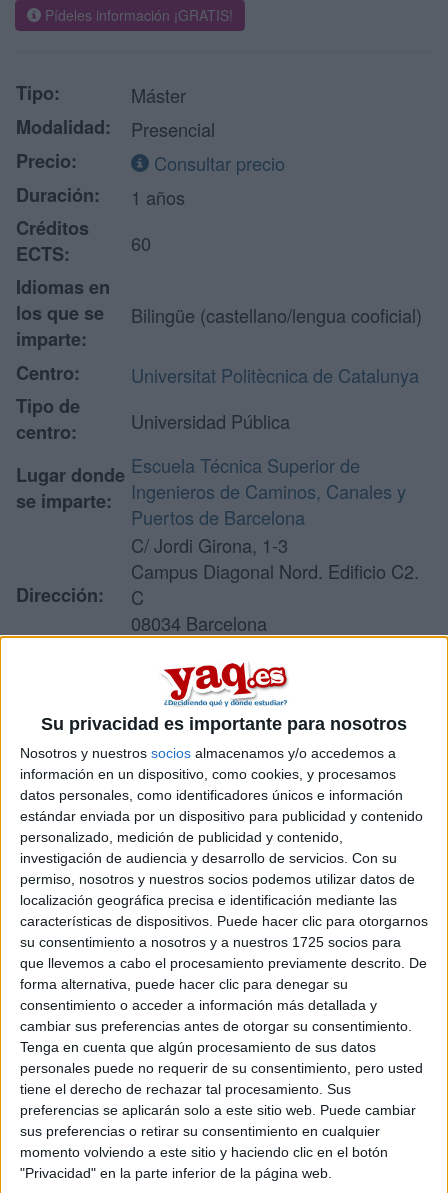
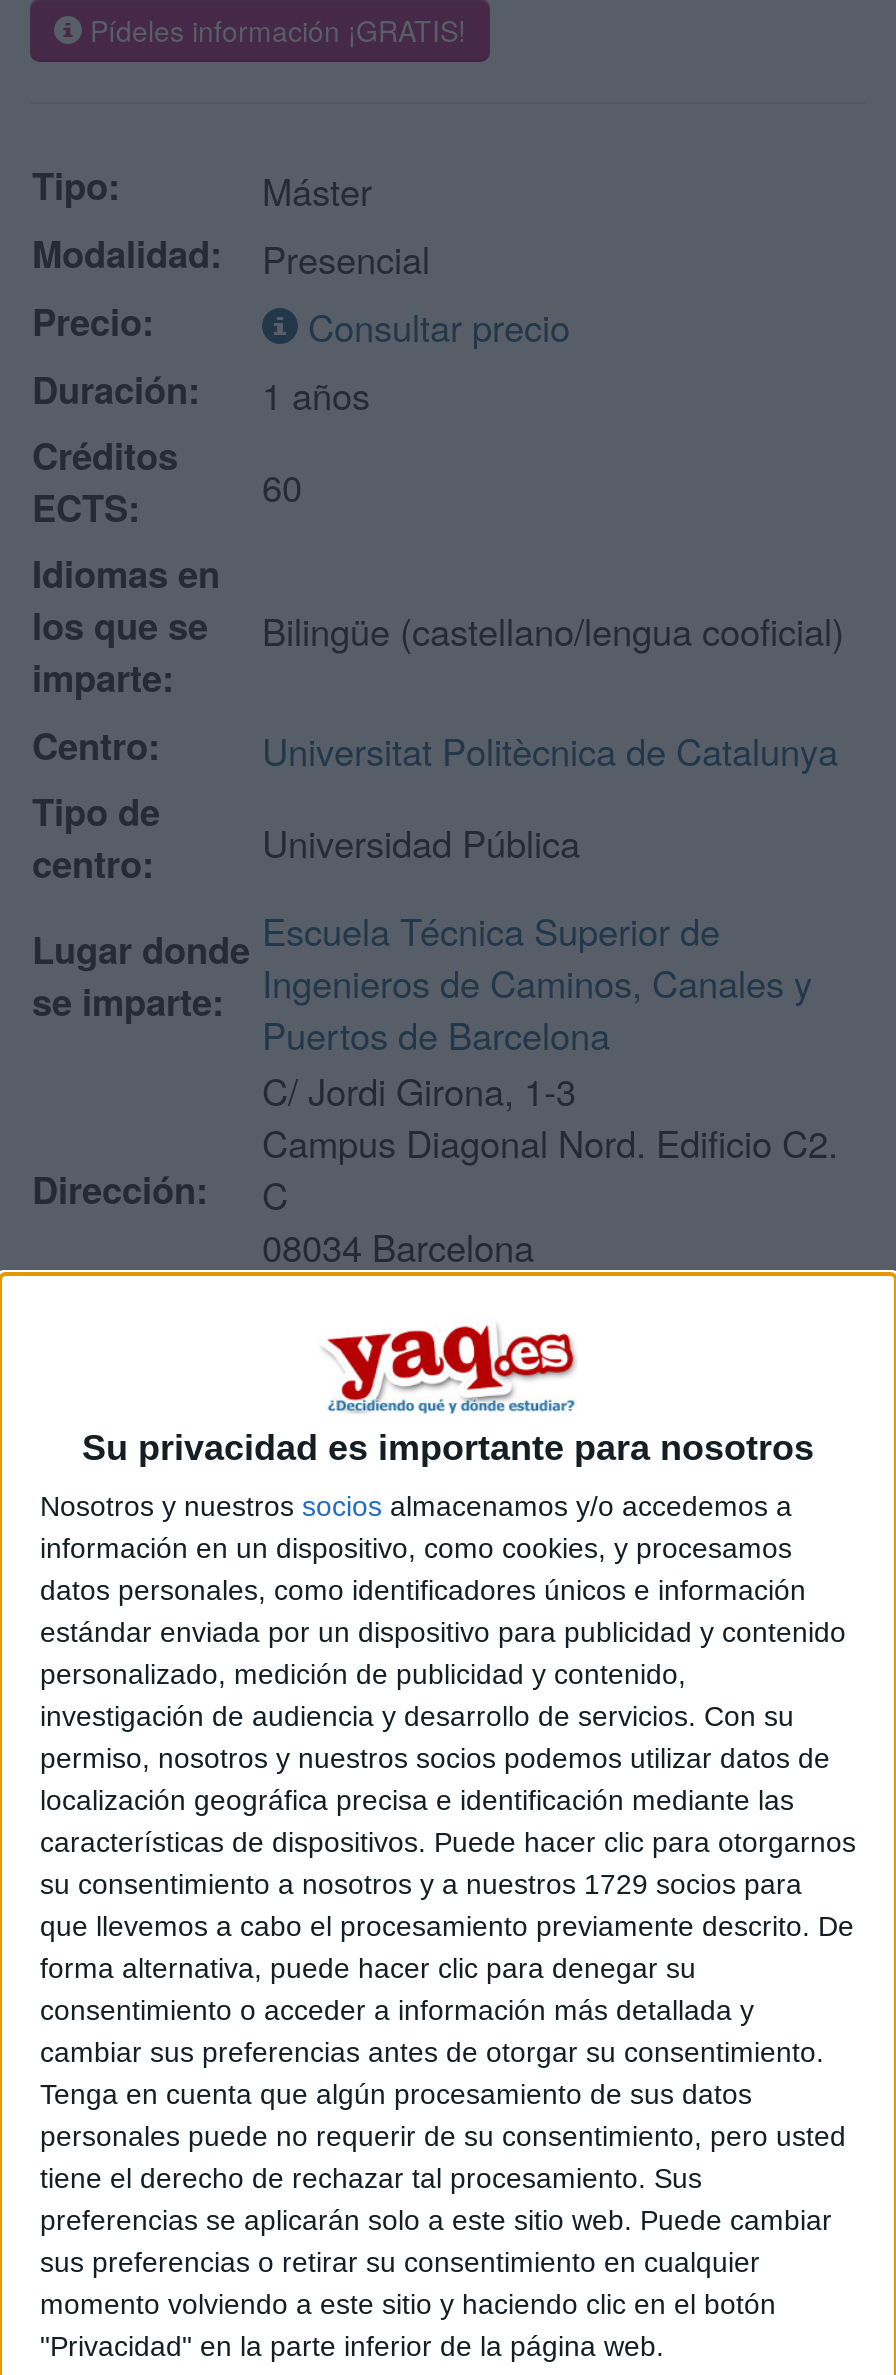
- su consentimiento a nosotros y a nuestros 1725 socios para
+ su consentimiento a nosotros y a nuestros 1729 socios para
